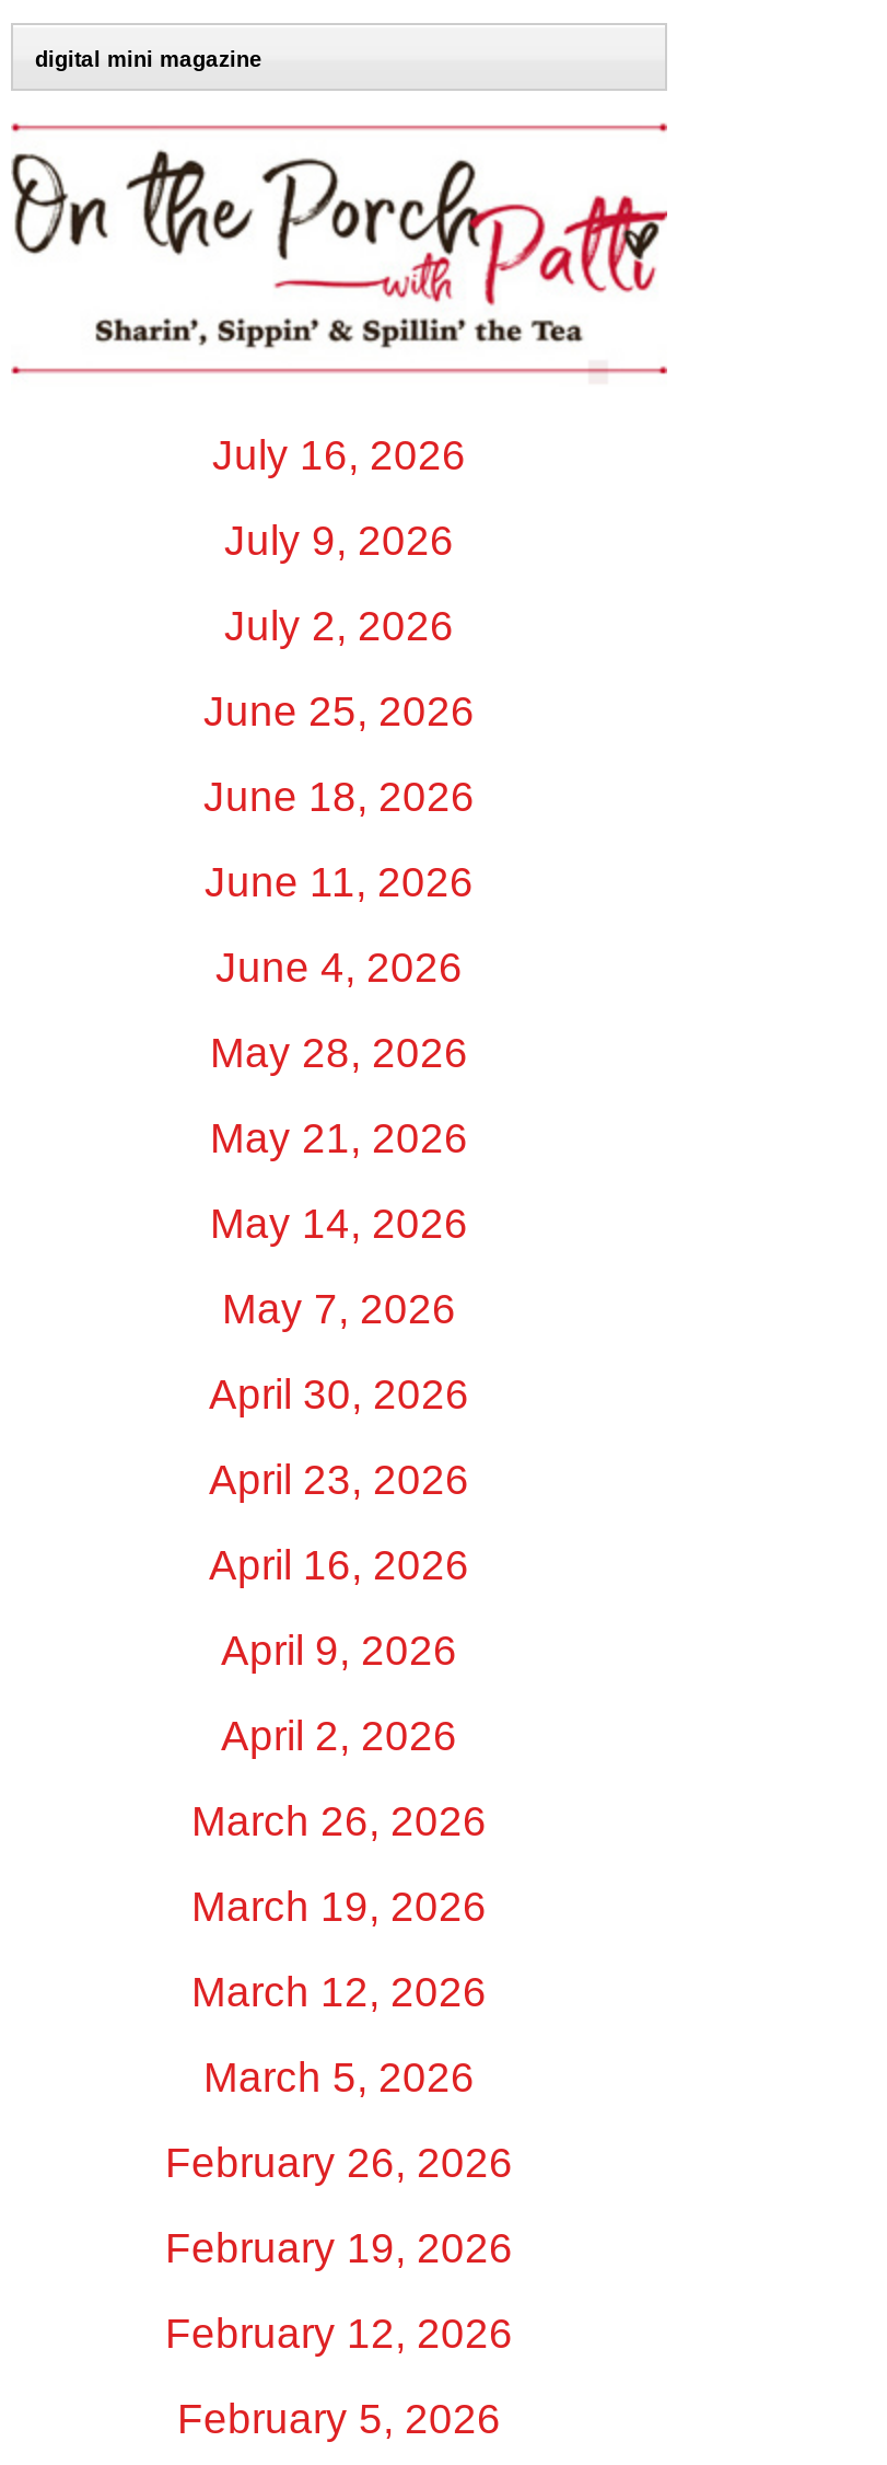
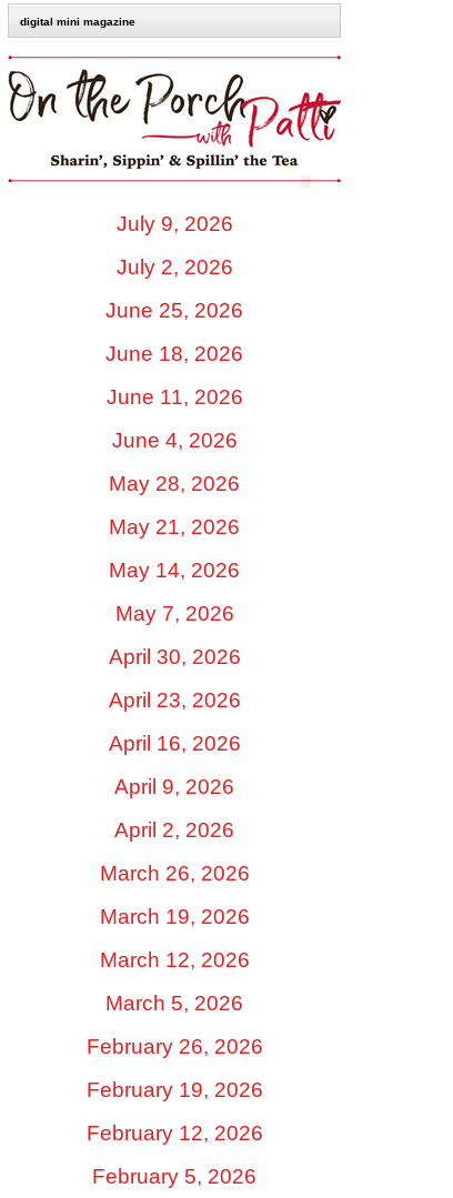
- July 16, 2026
